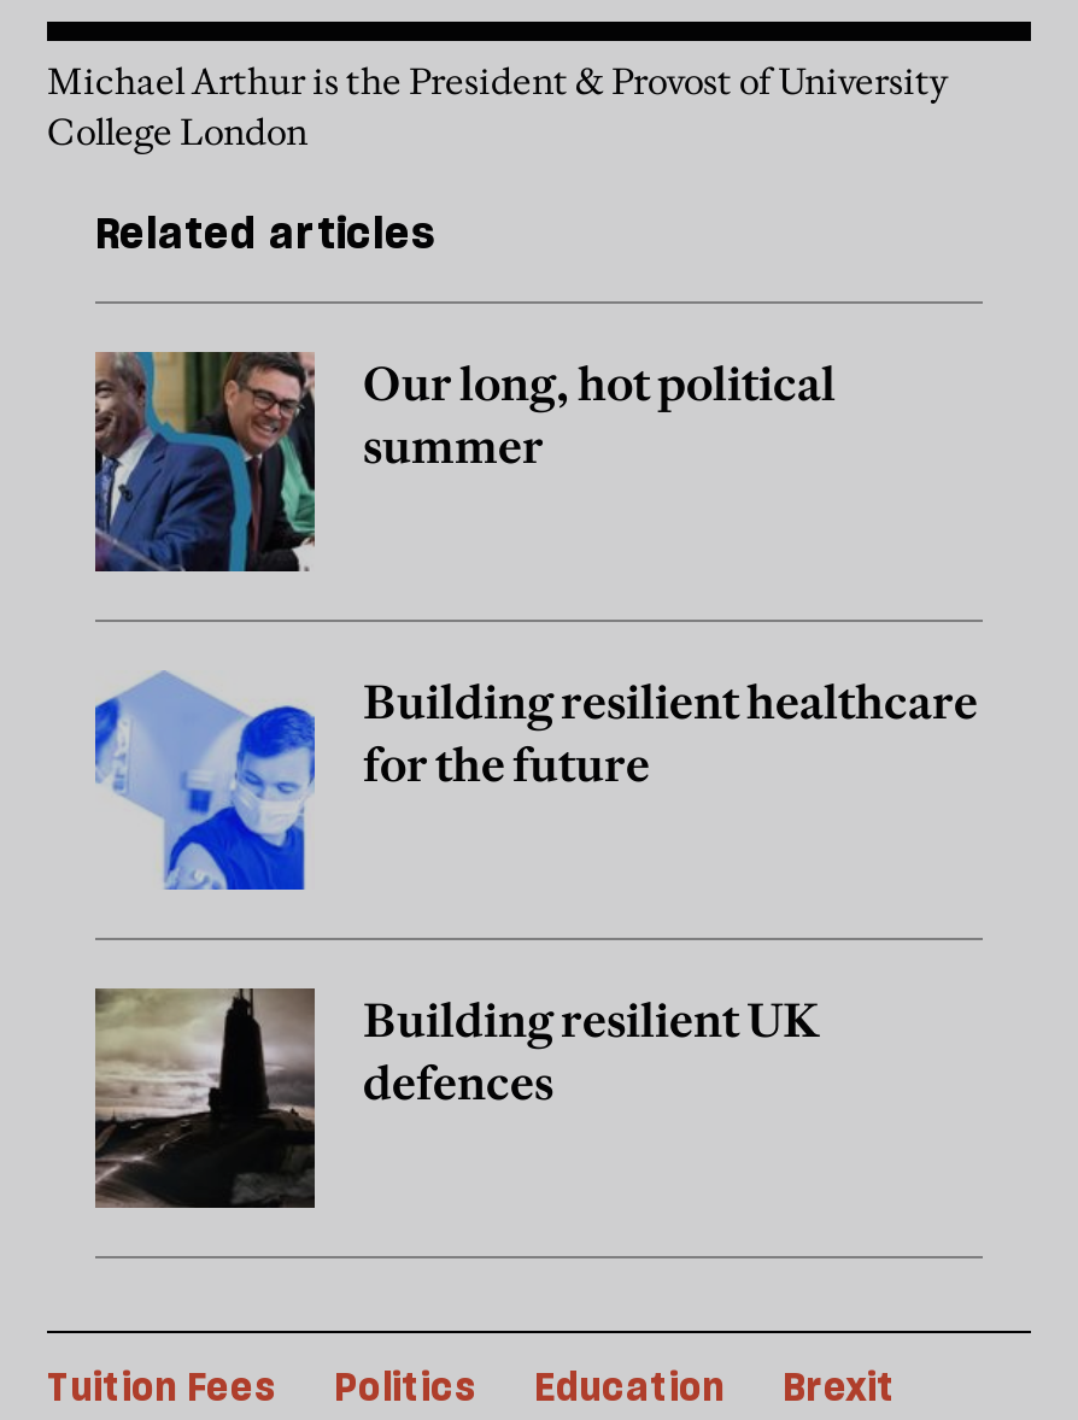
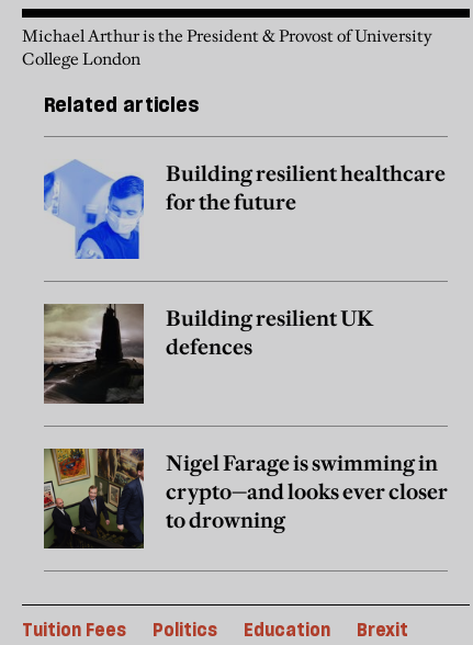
- [image]
- Our long, hot political
- summer

moved up: [image] | Building resilient healthcare | for the future | Building resilient UK | defences

+ [image]
+ Nigel Farage is swimming in
+ crypto—and looks ever closer
+ to drowning
